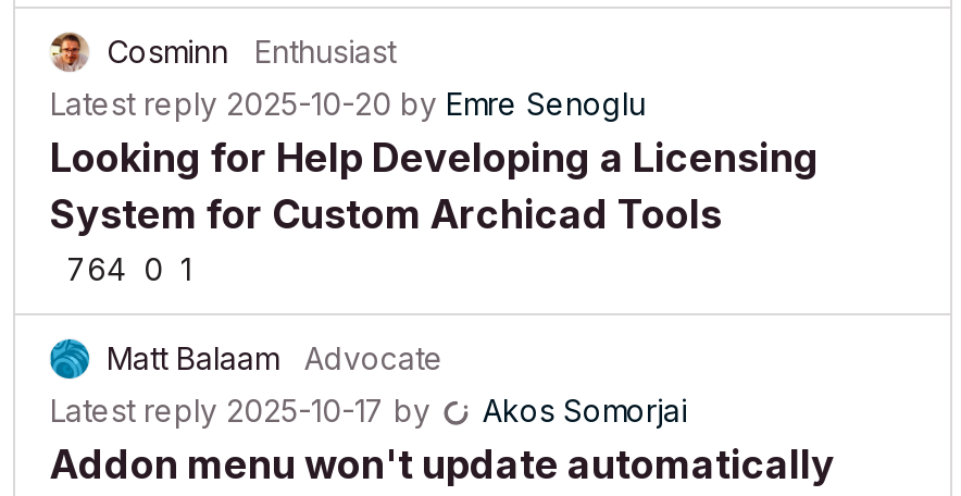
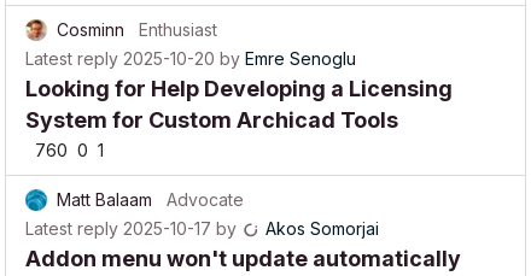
- 764 0 1
+ 760 0 1
